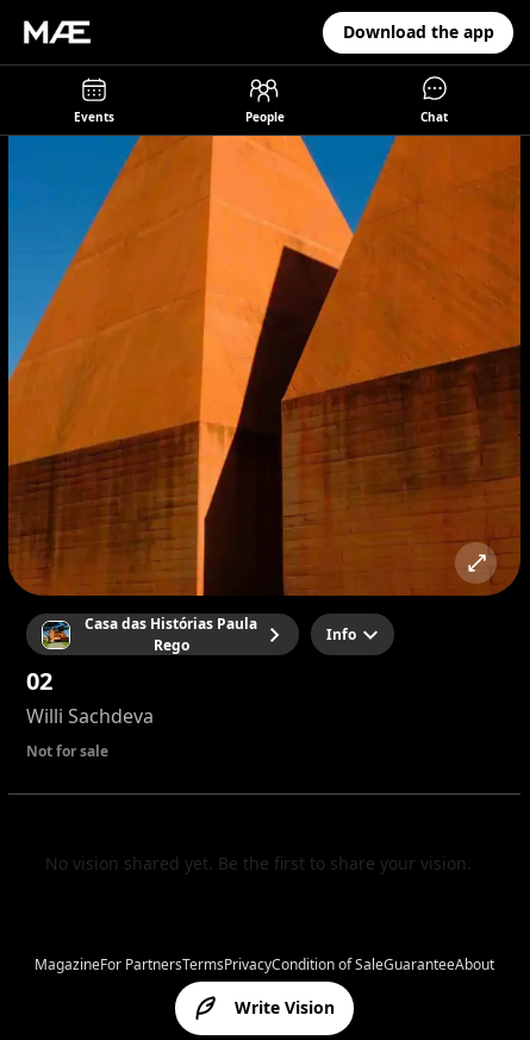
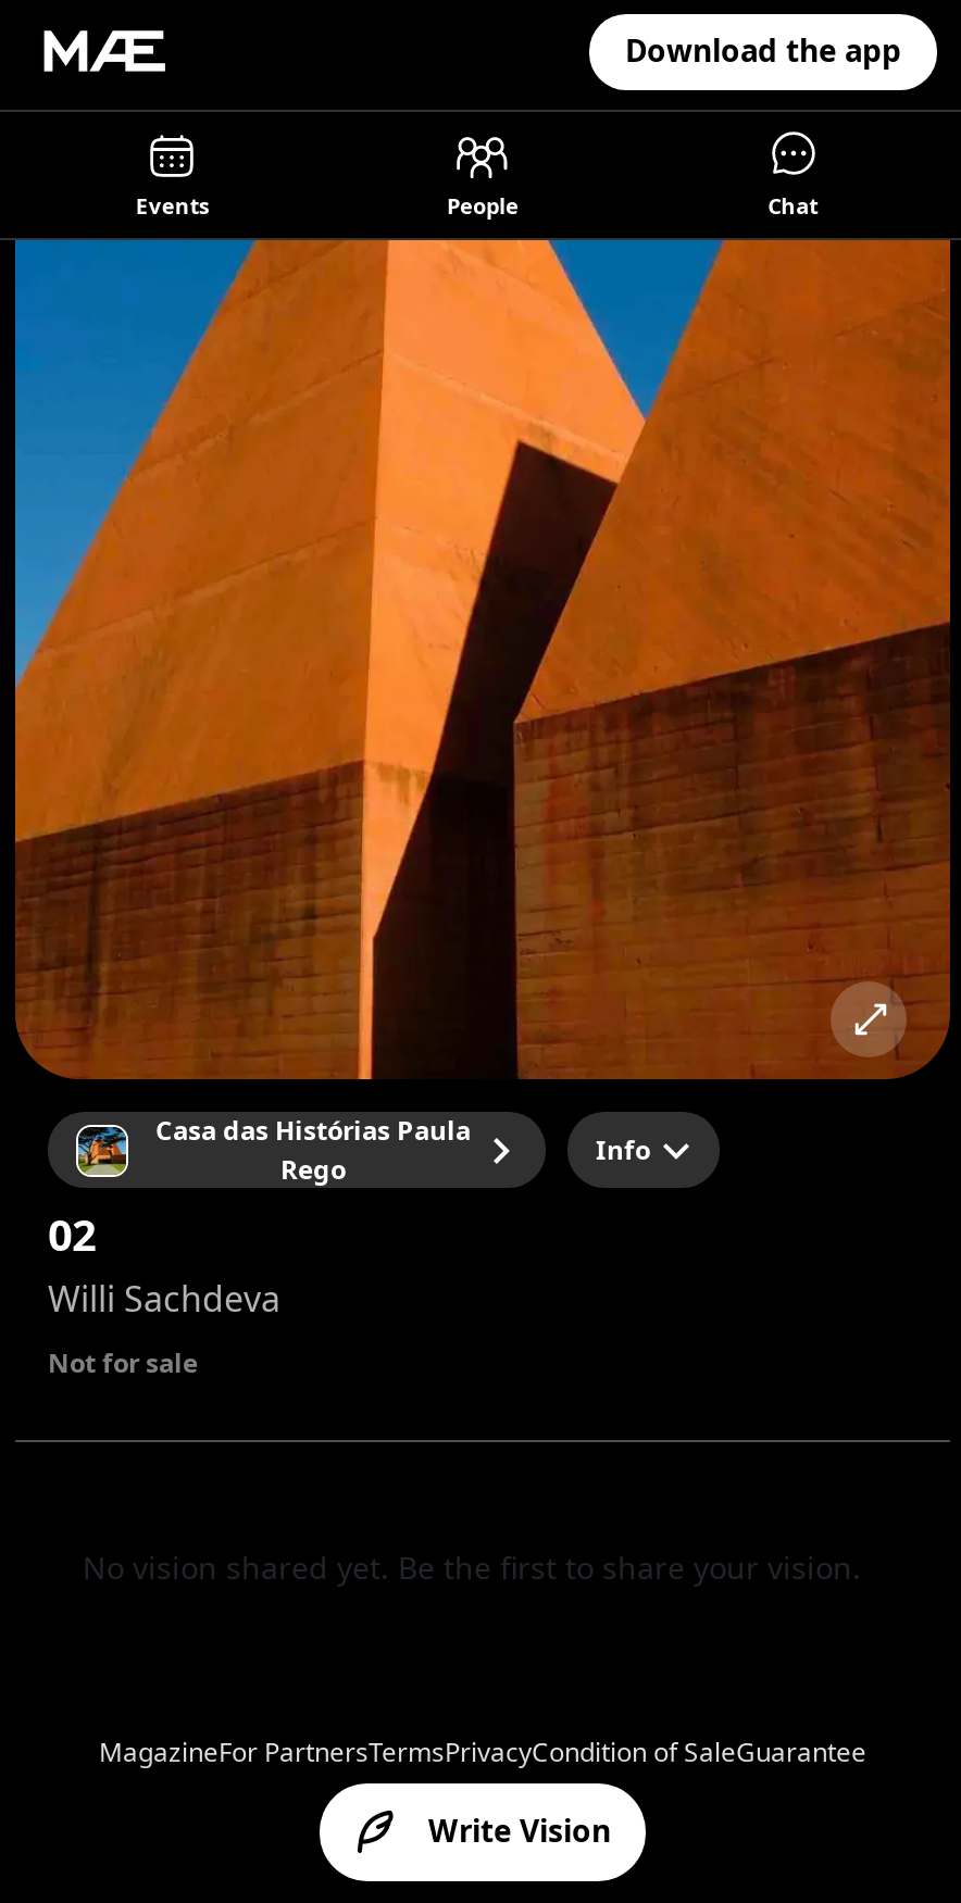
- MagazineFor PartnersTermsPrivacyCondition of SaleGuaranteeAbout
+ MagazineFor PartnersTermsPrivacyCondition of SaleGuarantee
